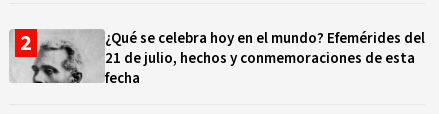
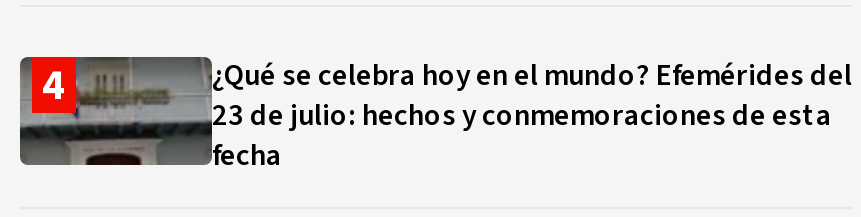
- [image]
- 21 de julio, hechos y conmemoraciones de esta
+ [image]
+ 23 de julio: hechos y conmemoraciones de esta
